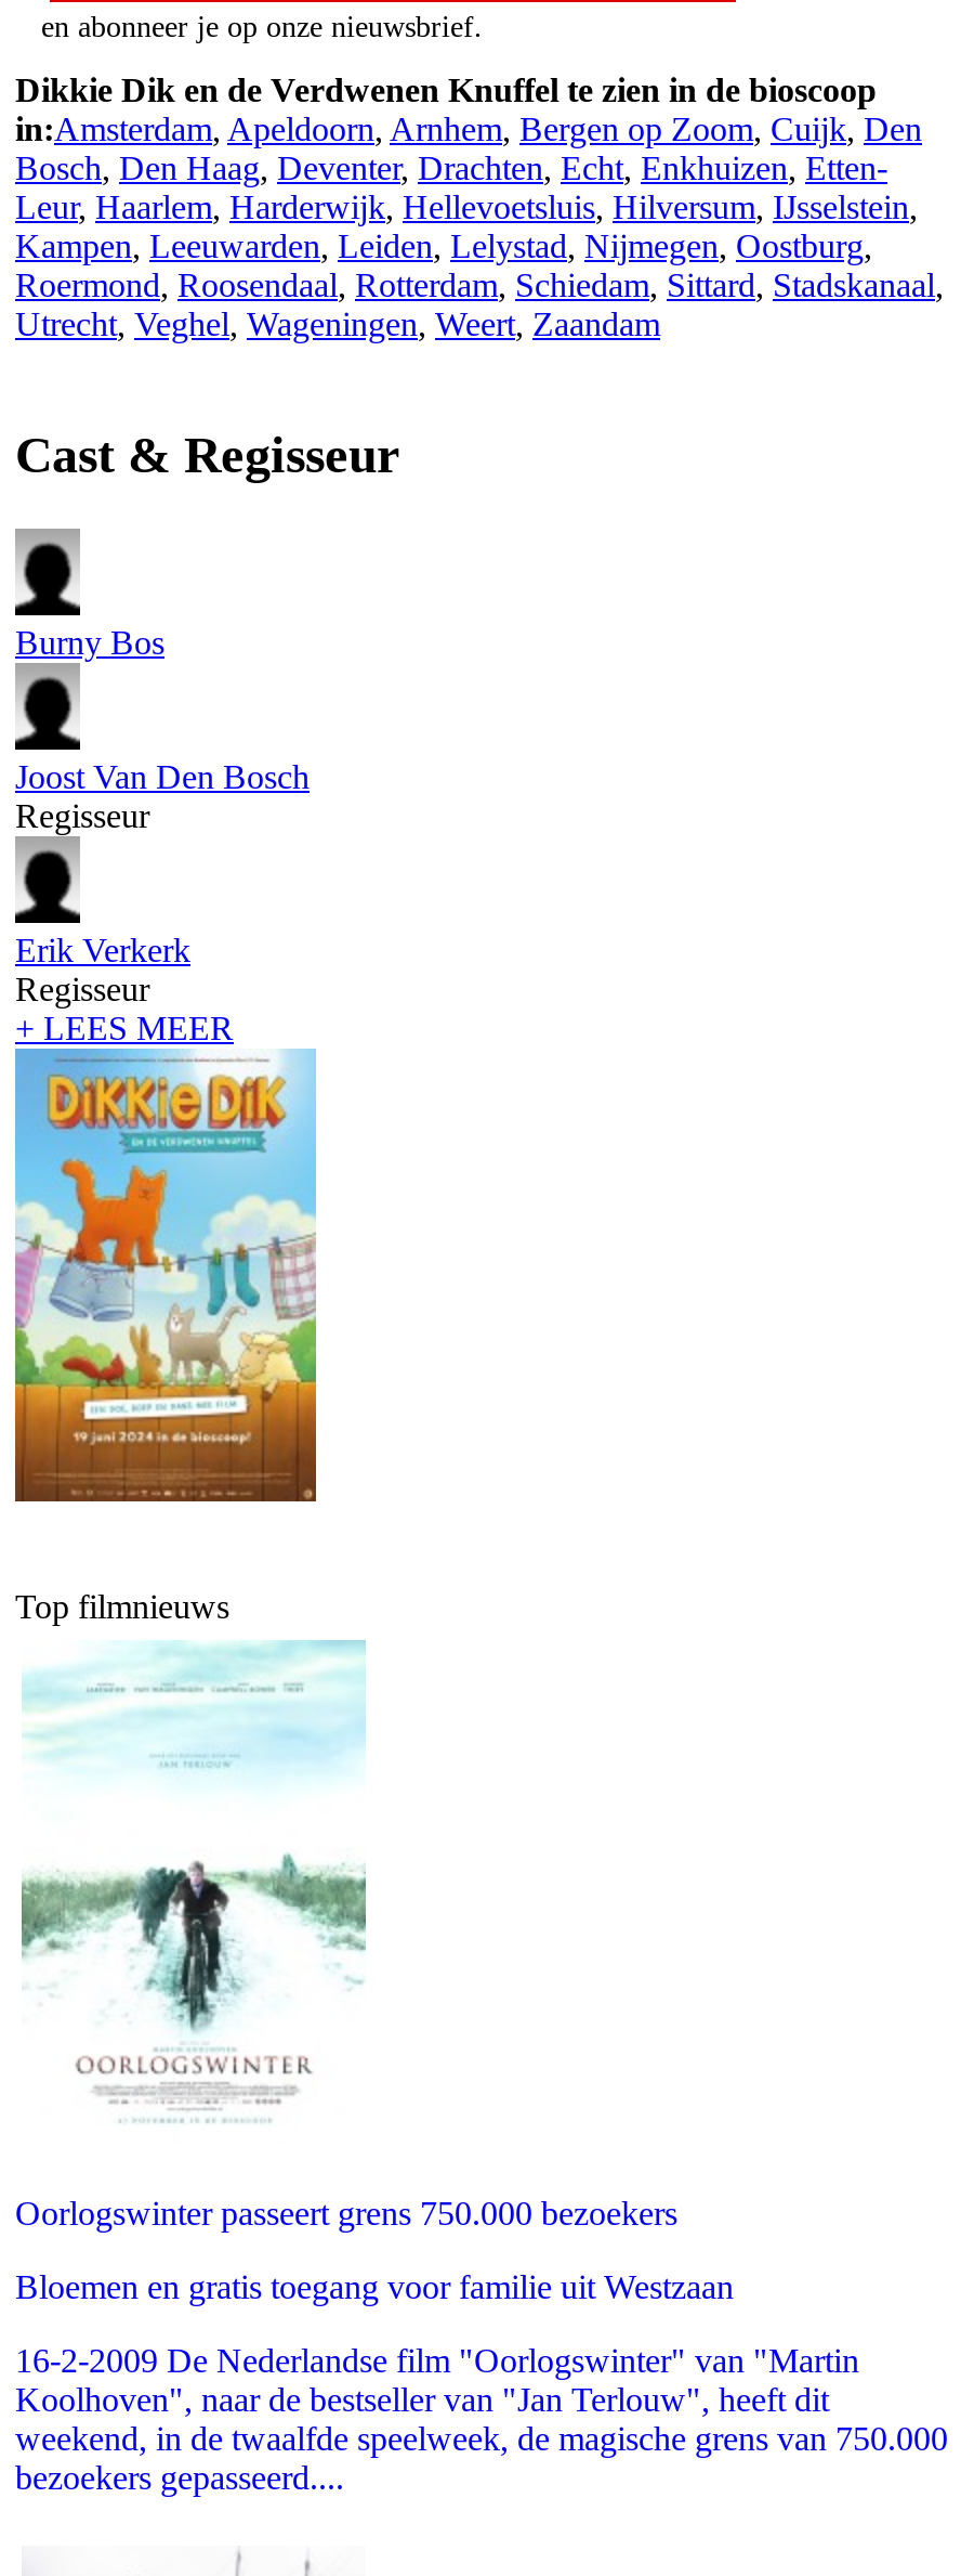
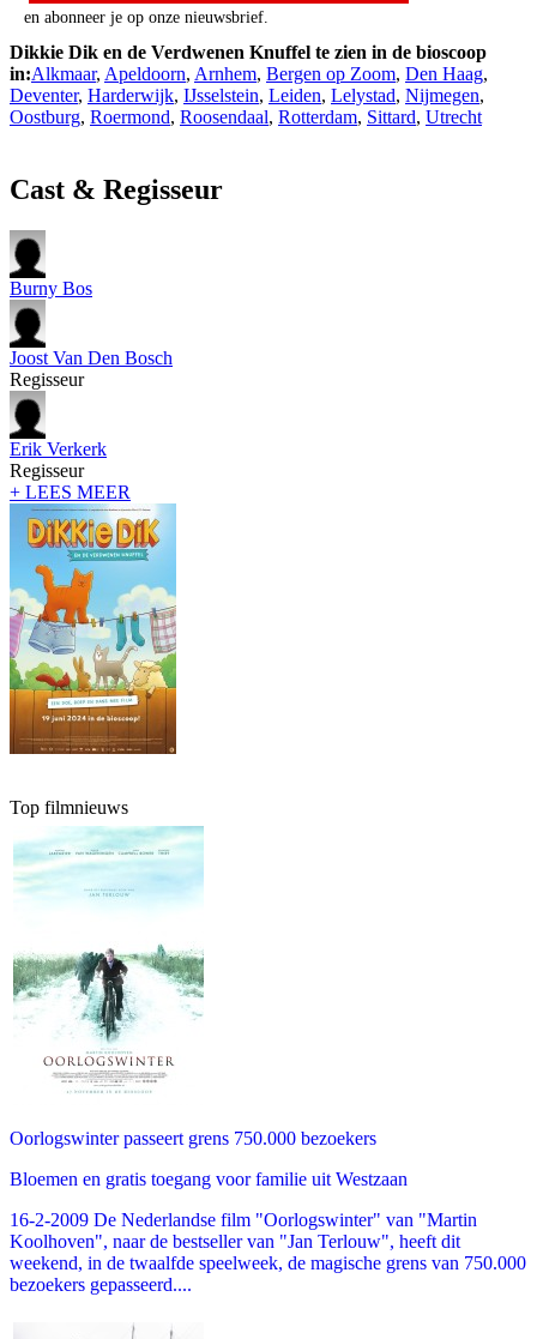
- in:Amsterdam, Apeldoorn, Arnhem, Bergen op Zoom, Cuijk,Den
- Bosch, Den Haag, Deventer, Drachten, Echt, Enkhuizen, Etten-
- Leur, Haarlem, Harderwijk, Hellevoetsluis, Hilversum, IJsselstein,
- Kampen, Leeuwarden, Leiden, Lelystad, Nijmegen, Oostburg,
- Roermond, Roosendaal, Rotterdam, Schiedam, Sittard, Stadskanaal,
- Utrecht, Veghel, Wageningen, Weert, Zaandam
+ in: Alkmaar, Apeldoorn, Arnhem, Bergen op Zoom, Den Haag,
+ Deventer, Harderwijk, IJsselstein, Leiden, Lelystad, Nijmegen,
+ Oostburg, Roermond, Roosendaal, Rotterdam, Sittard, Utrecht
